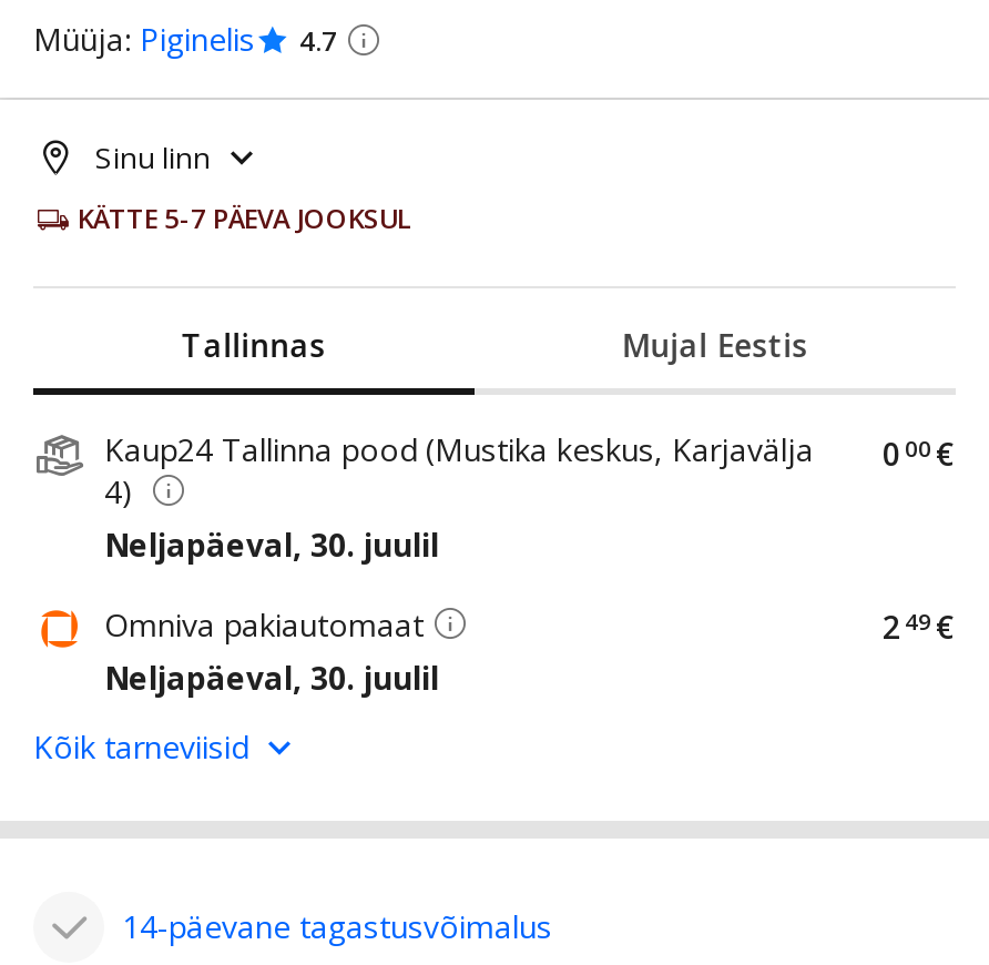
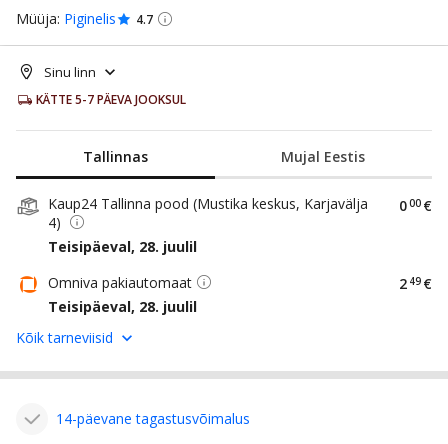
- Neljapäeval, 30. juulil
+ Teisipäeval, 28. juulil

- Neljapäeval, 30. juulil
+ Teisipäeval, 28. juulil
